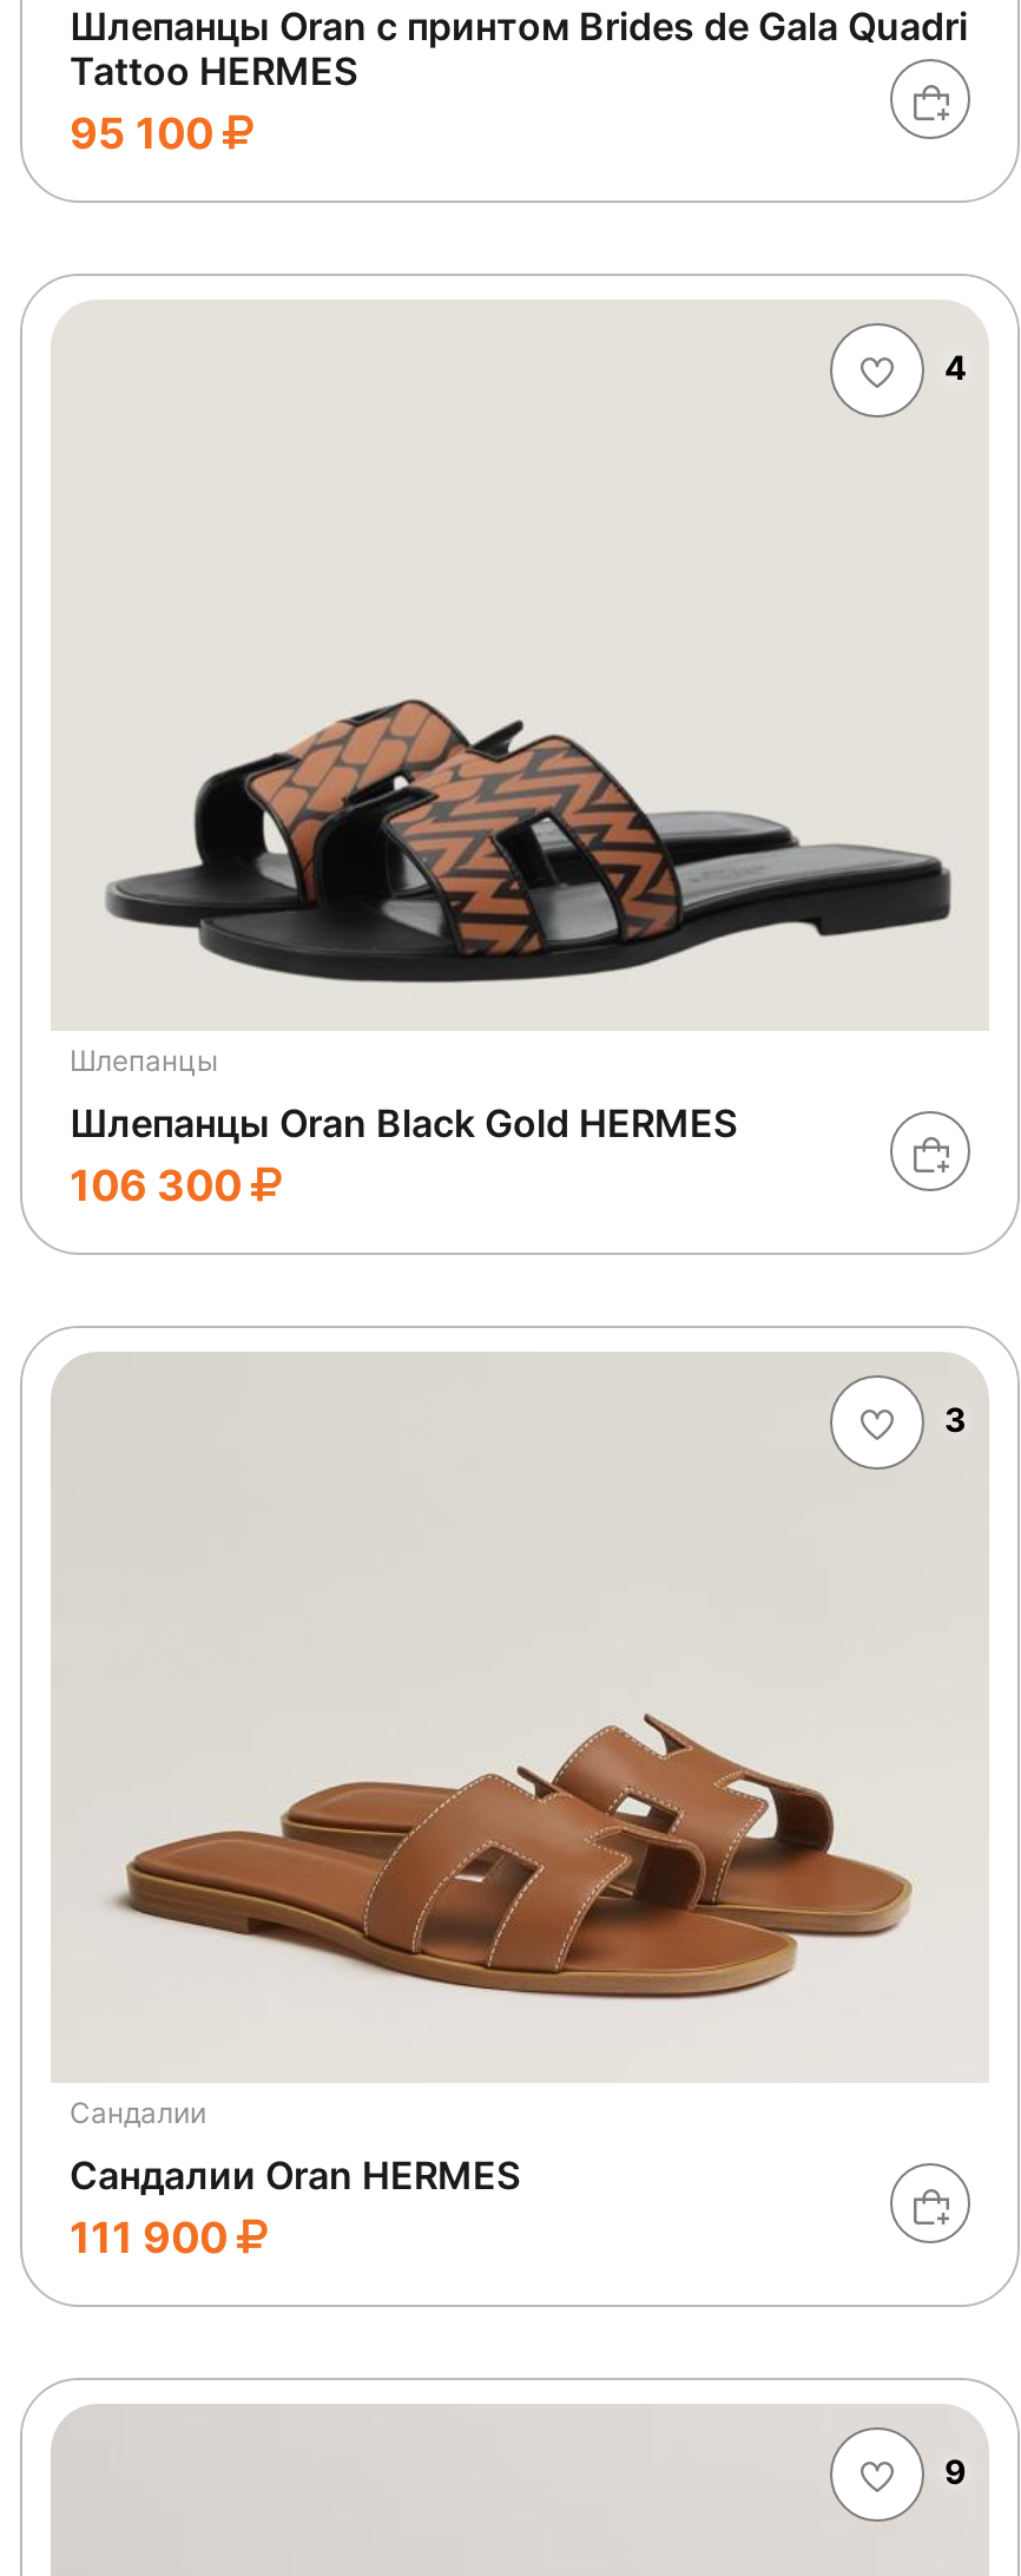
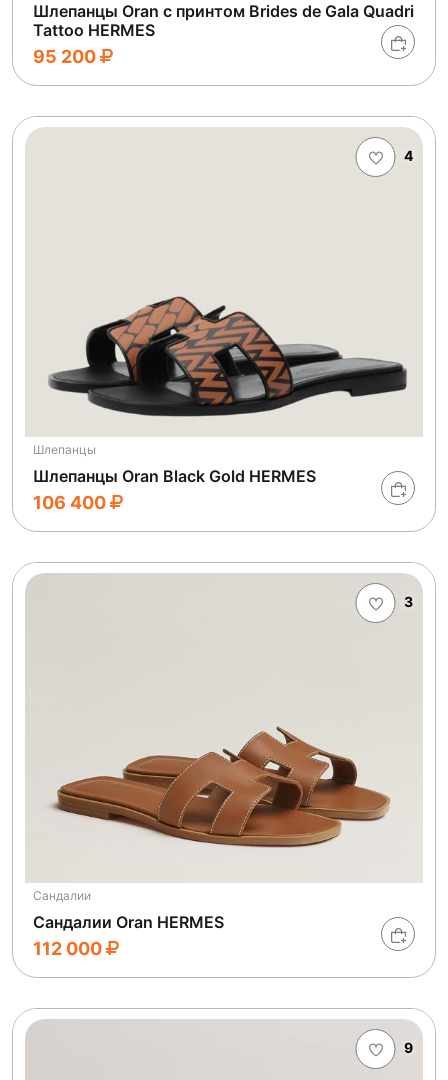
- 95 100
+ 95 200

- 106 300
+ 106 400

- 111 900
+ 112 000
